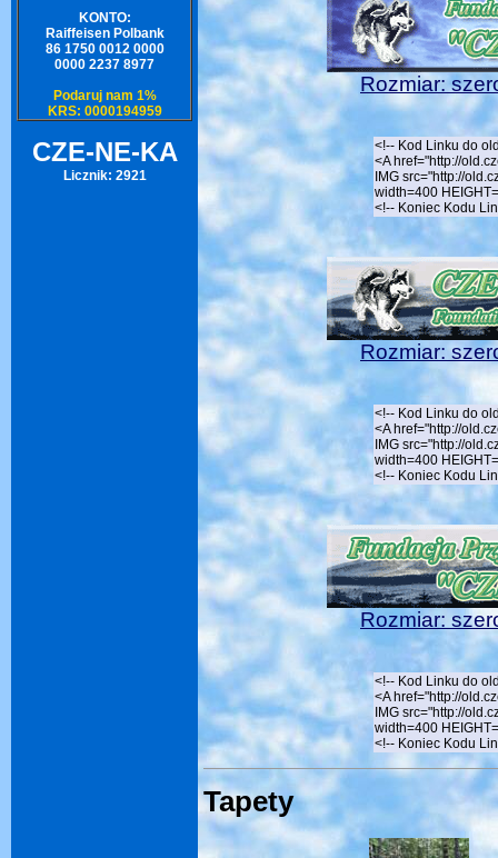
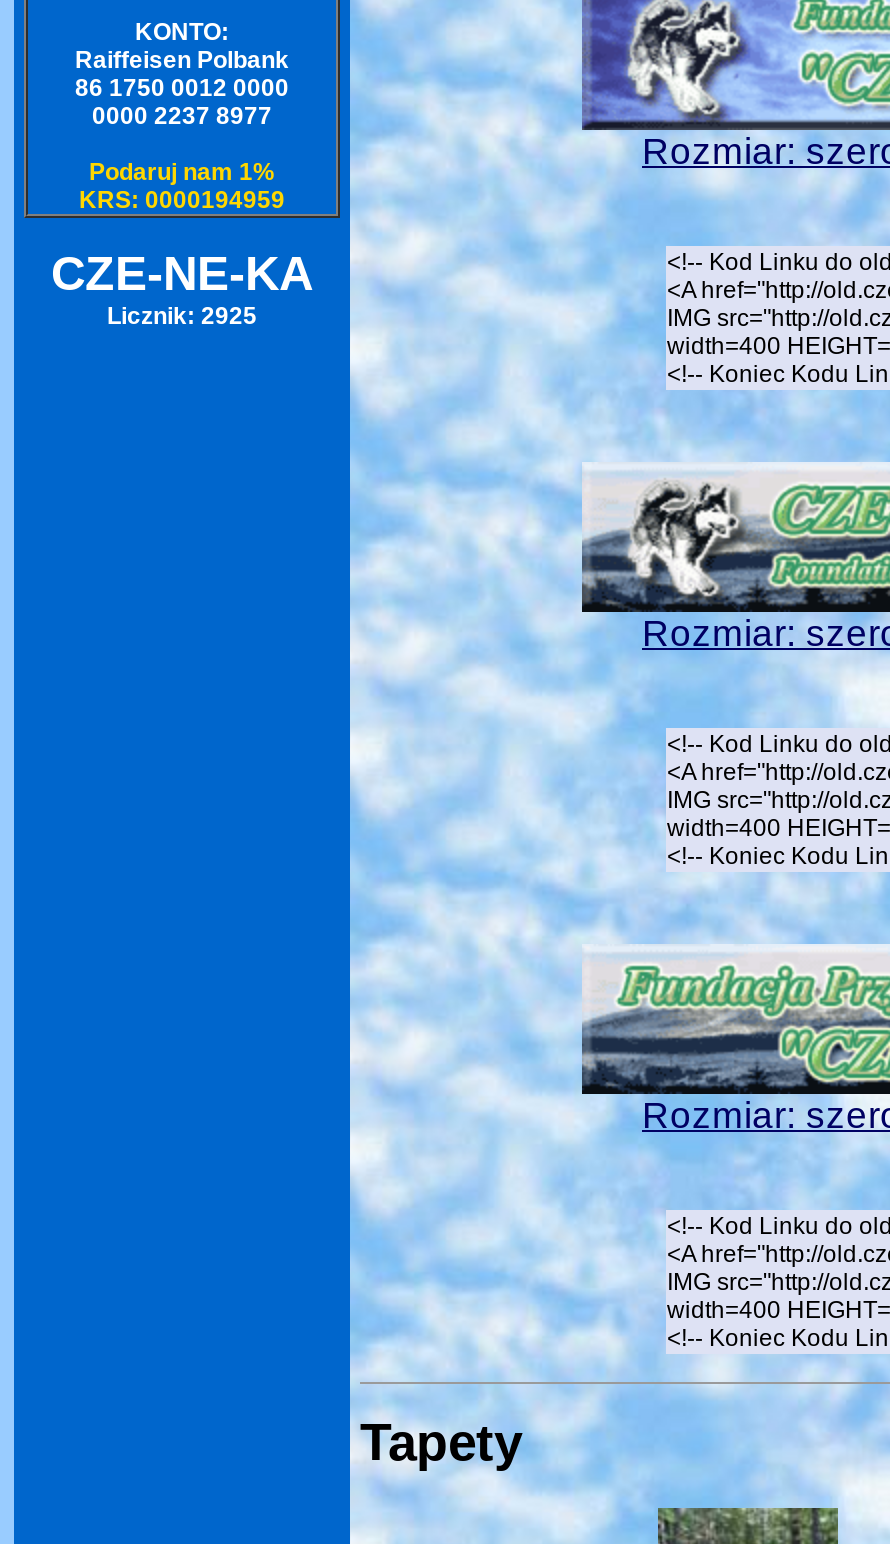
- Licznik: 2921
+ Licznik: 2925
